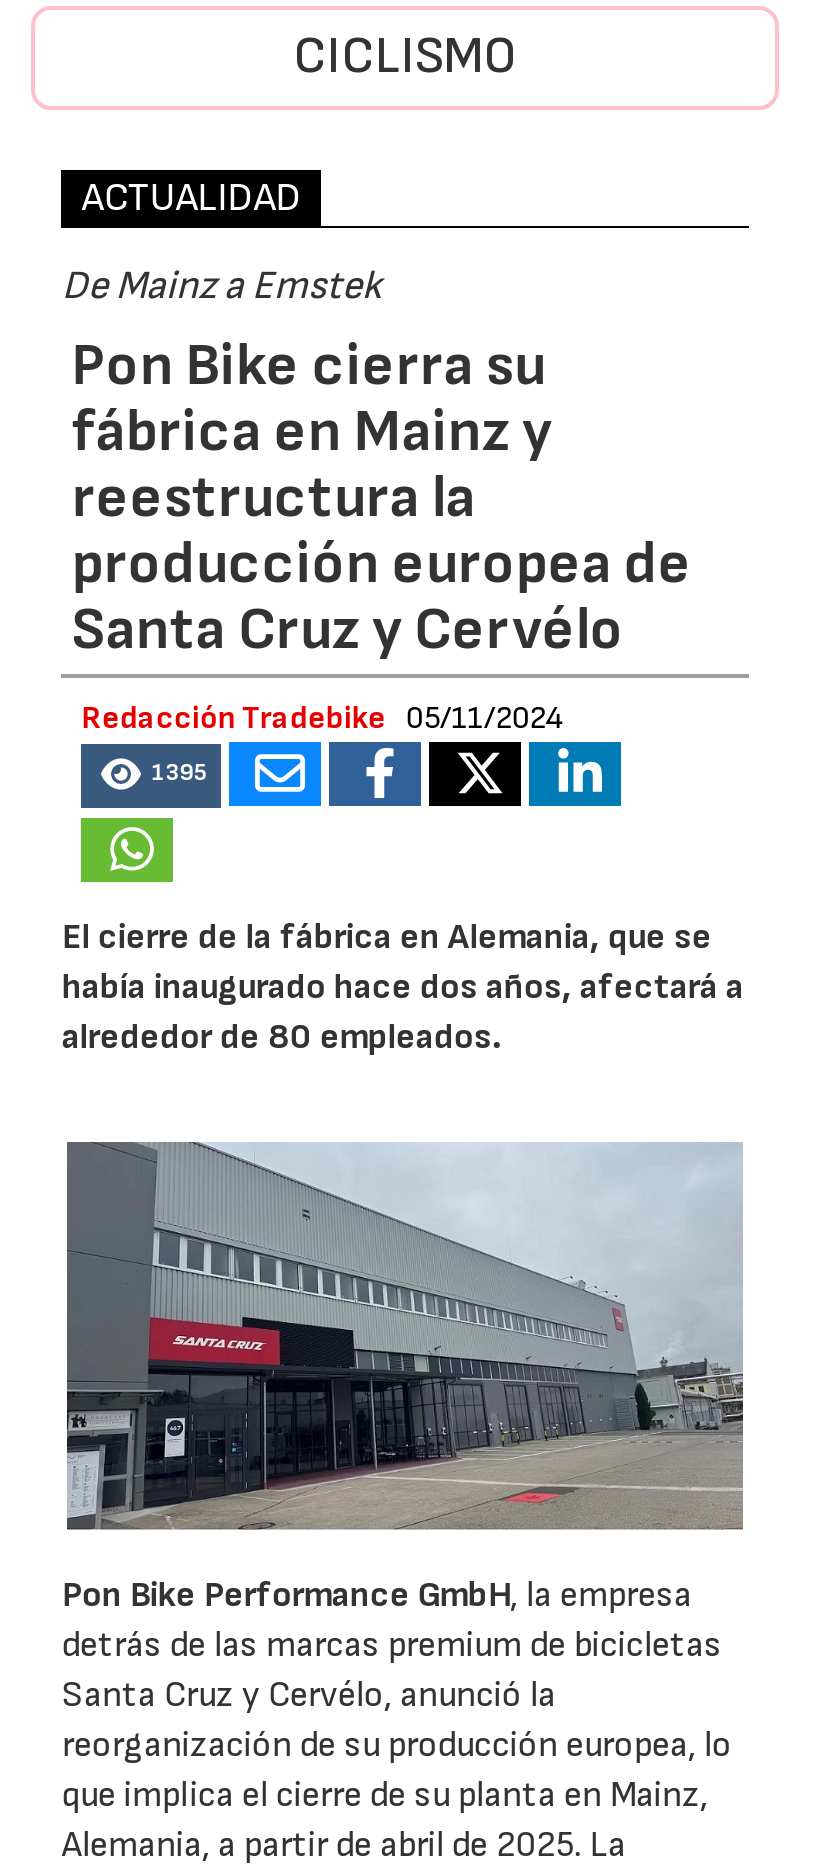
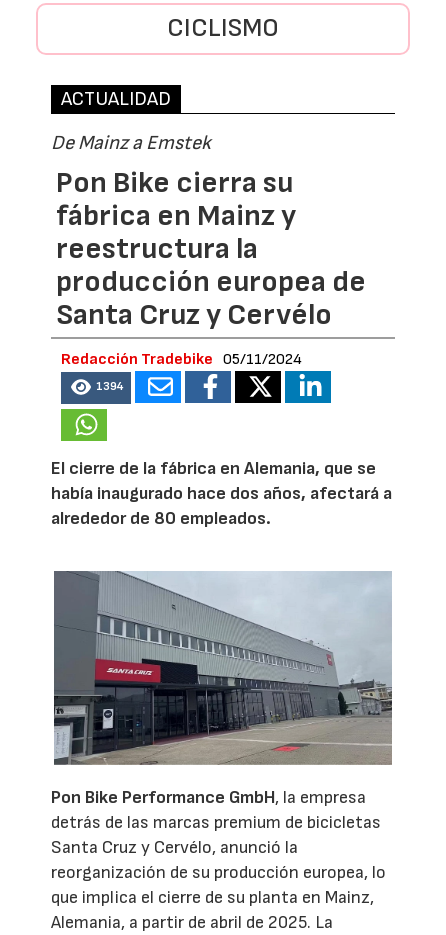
- 1395
+ 1394
